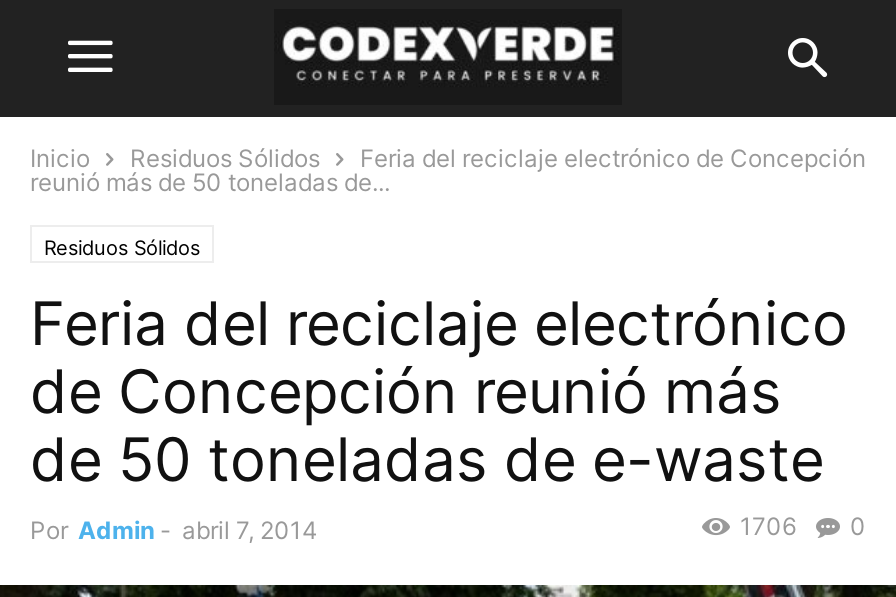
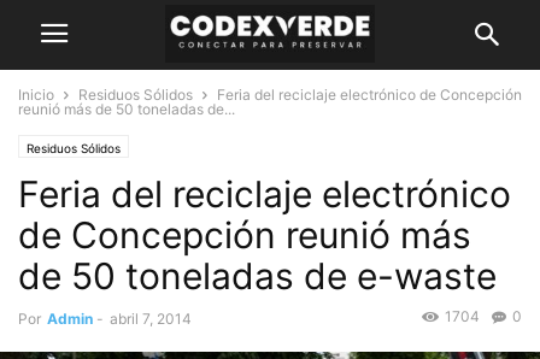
- 1706 0
+ 1704 0
